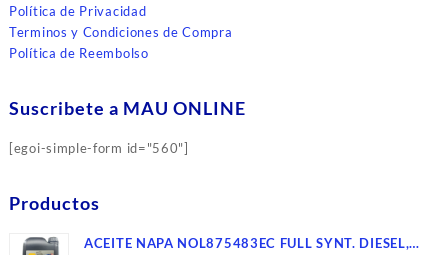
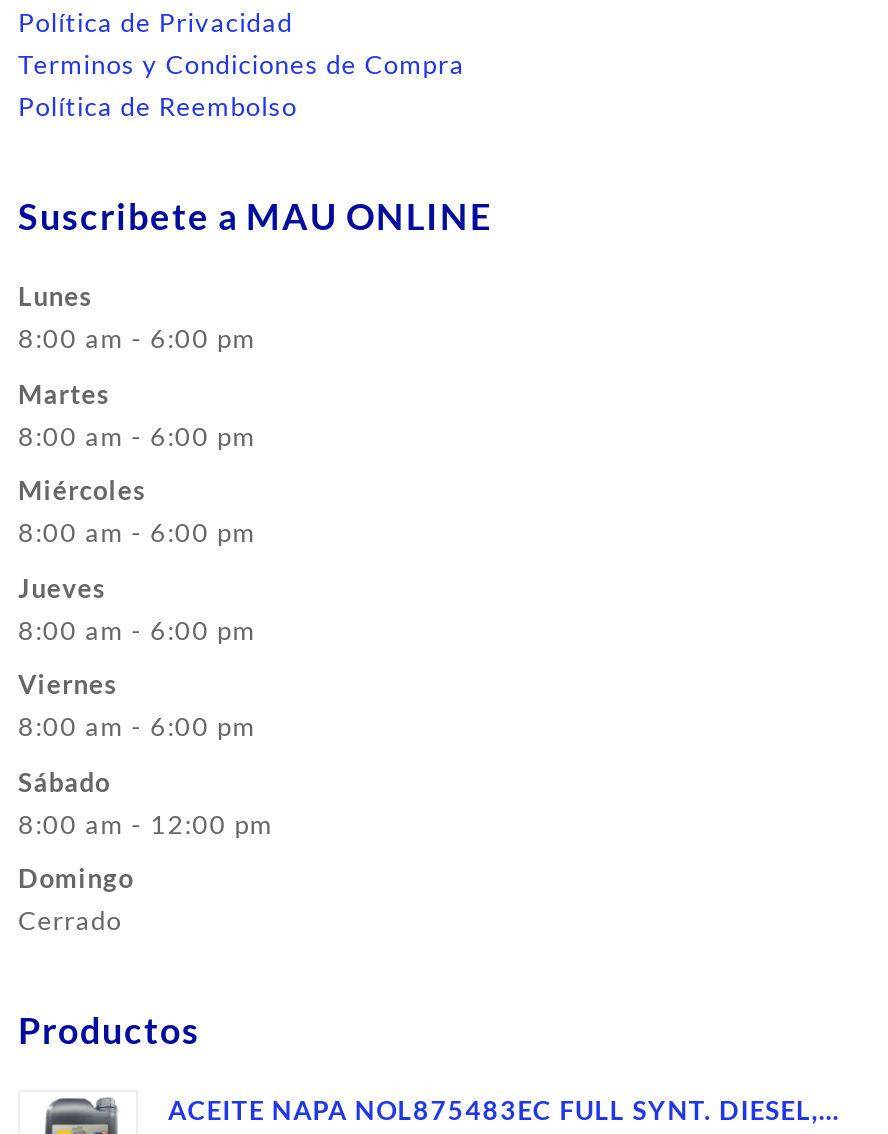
- [egoi-simple-form id="560"]
+ Lunes
+ 8:00 am - 6:00 pm
+ Martes
+ 8:00 am - 6:00 pm
+ Miércoles
+ 8:00 am - 6:00 pm
+ Jueves
+ 8:00 am - 6:00 pm
+ Viernes
+ 8:00 am - 6:00 pm
+ Sábado
+ 8:00 am - 12:00 pm
+ Domingo
+ Cerrado
